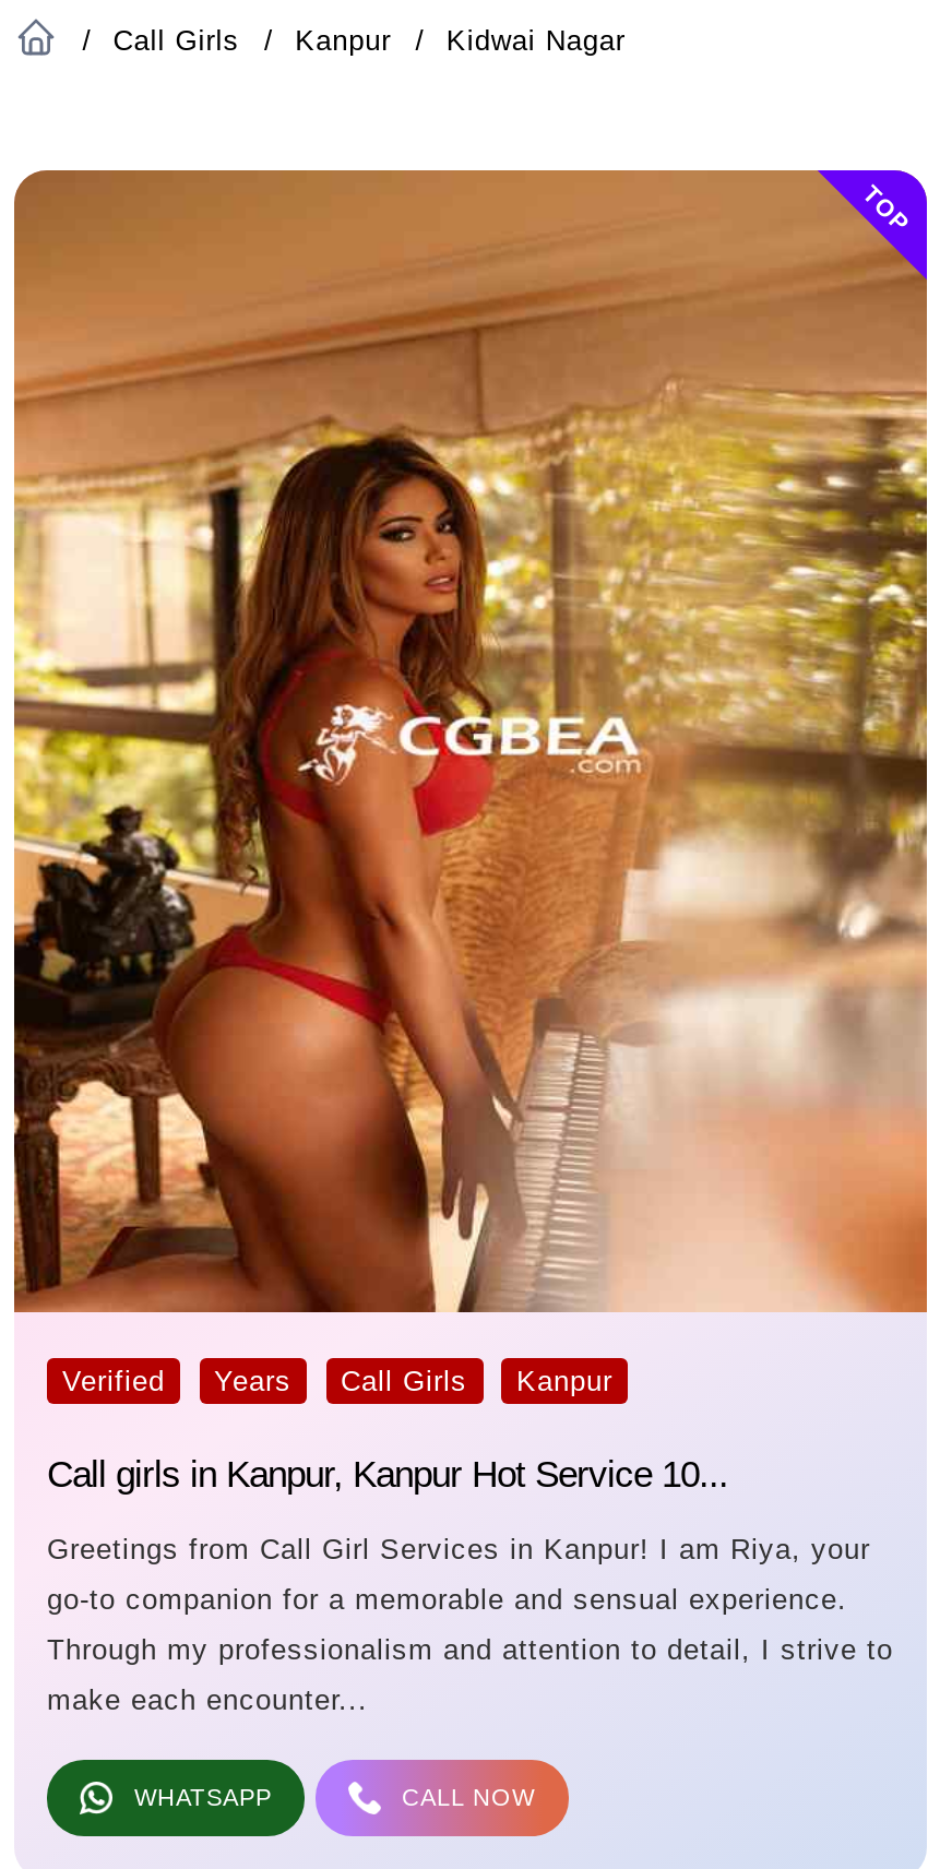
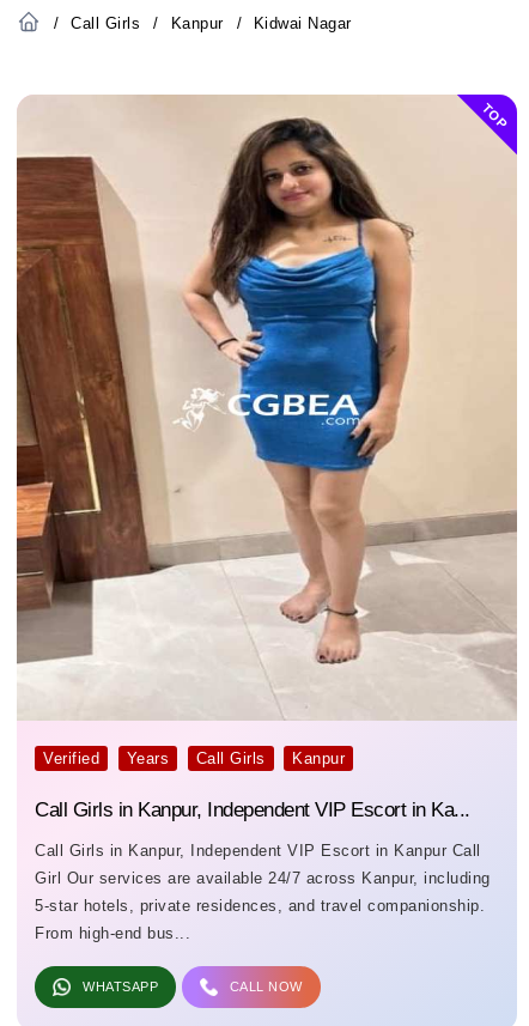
- [image]
+ [image]

- Call girls in Kanpur, Kanpur Hot Service 10...
+ Call Girls in Kanpur, Independent VIP Escort in Ka...

- Greetings from Call Girl Services in Kanpur! I am Riya, your
+ Call Girls in Kanpur, Independent VIP Escort in Kanpur Call

- go-to companion for a memorable and sensual experience.
+ Girl Our services are available 24/7 across Kanpur, including

- Through my professionalism and attention to detail, I strive to
+ 5-star hotels, private residences, and travel companionship.

- make each encounter...
+ From high-end bus...
